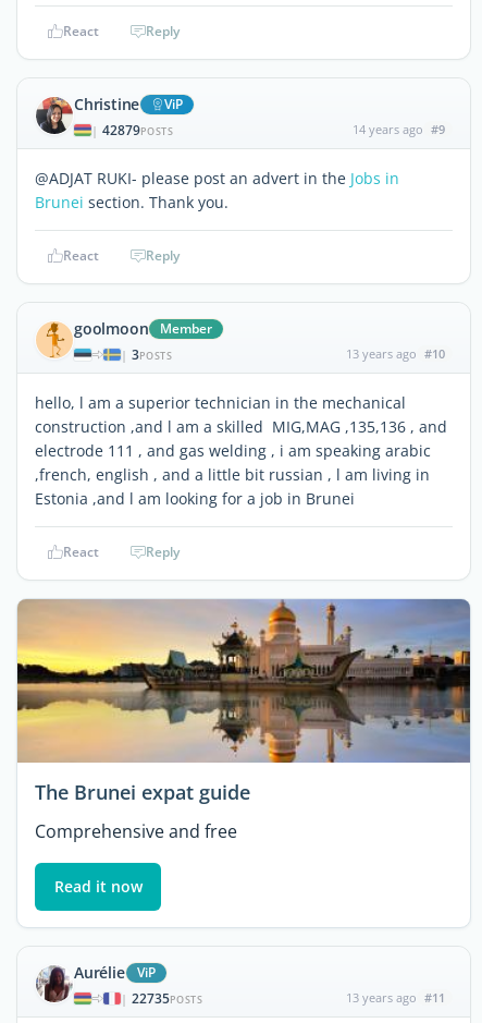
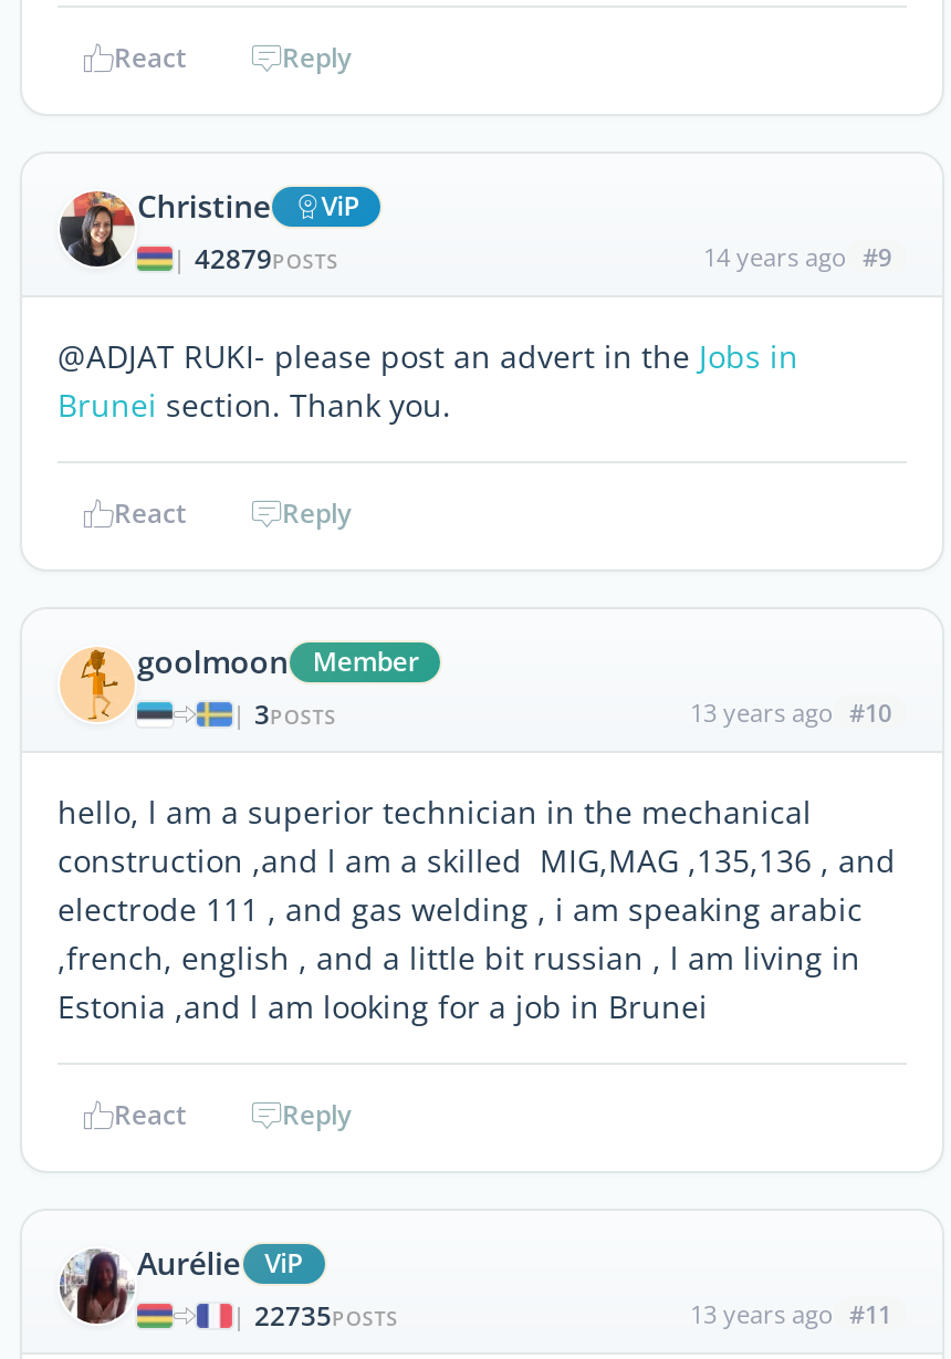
- [image]
- The Brunei expat guide
- Comprehensive and free
- Read it now
